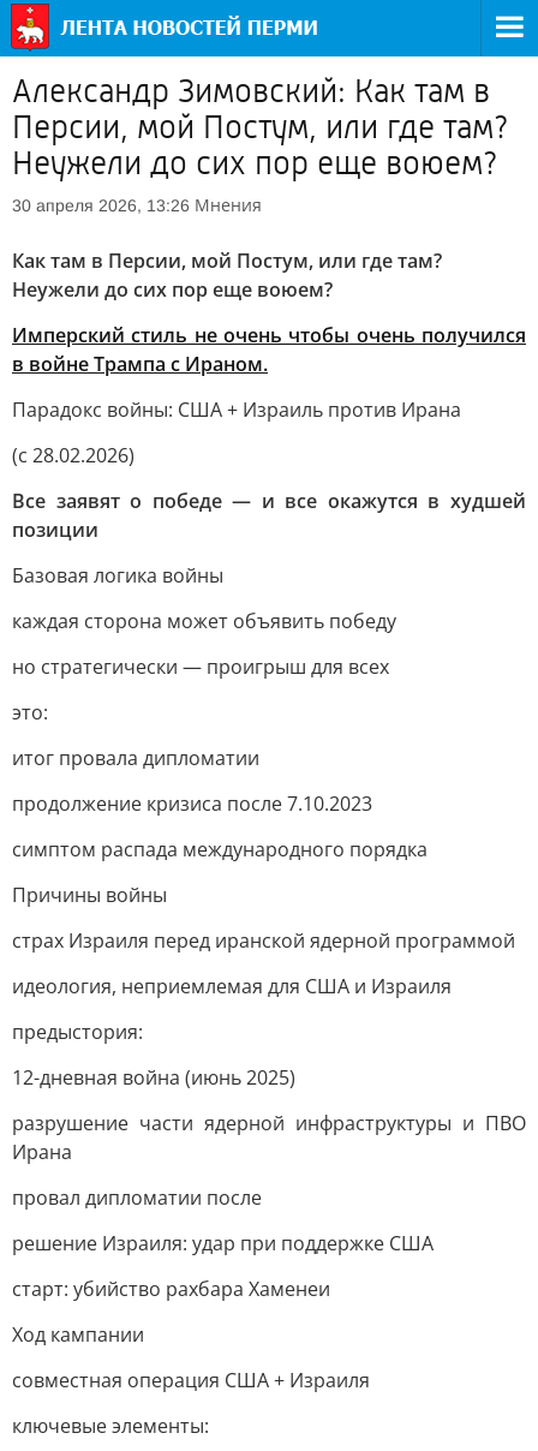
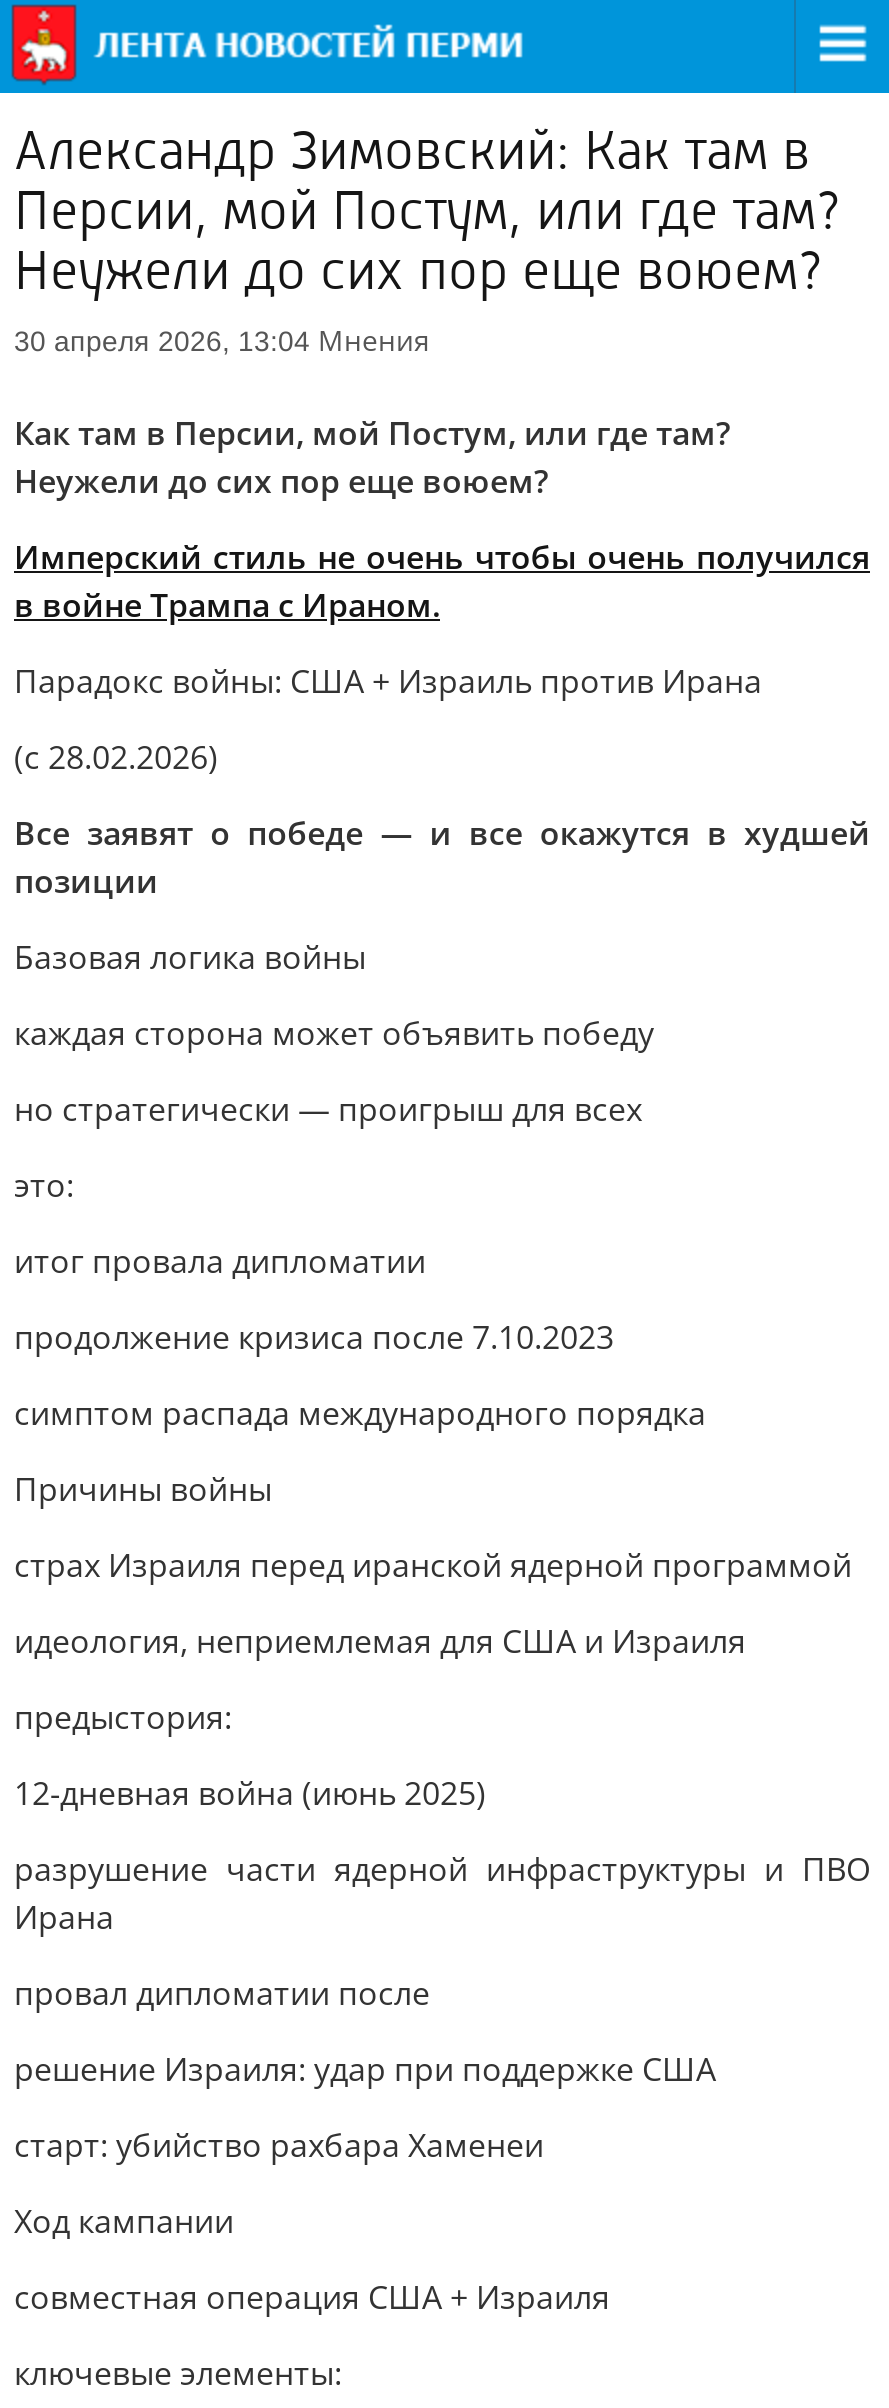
- 30 апреля 2026, 13:26 Мнения
+ 30 апреля 2026, 13:04 Мнения
